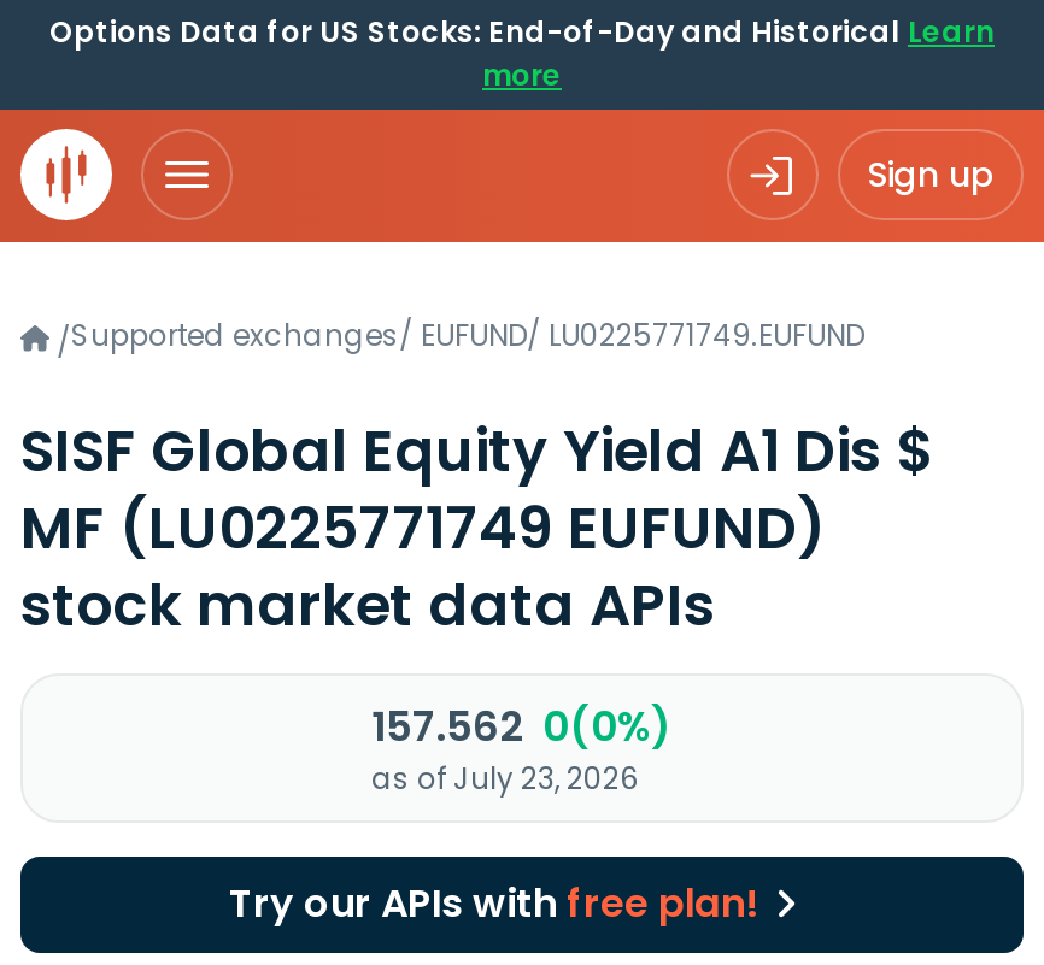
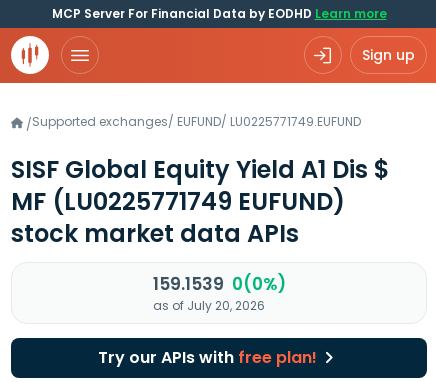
- Options Data for US Stocks: End-of-Day and Historical Learn
- more
+ MCP Server For Financial Data by EODHD Learn more

- 157.562 0(0%)
+ 159.1539 0(0%)

- as of July 23, 2026
+ as of July 20, 2026
